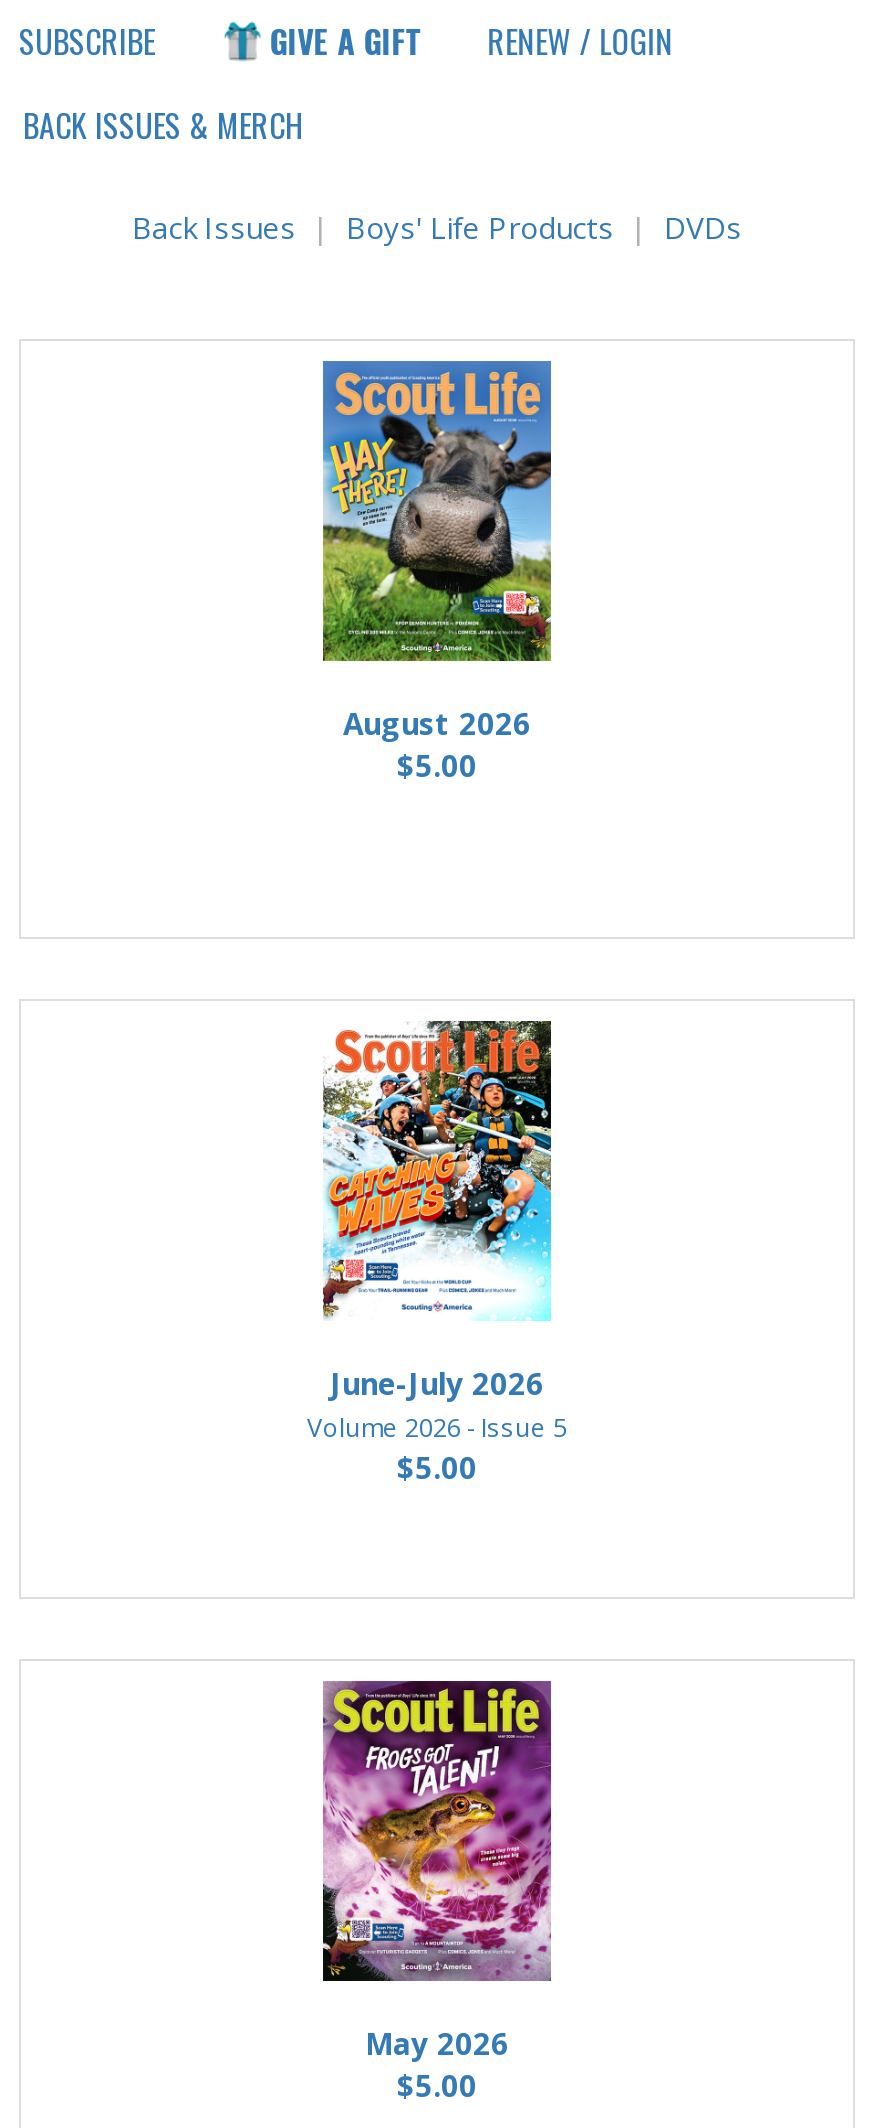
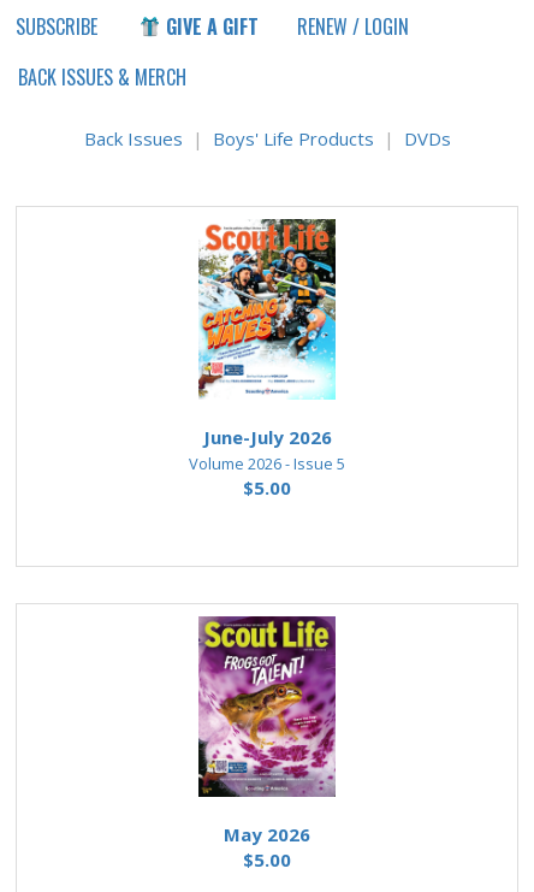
- [image]
- August 2026
- $5.00
